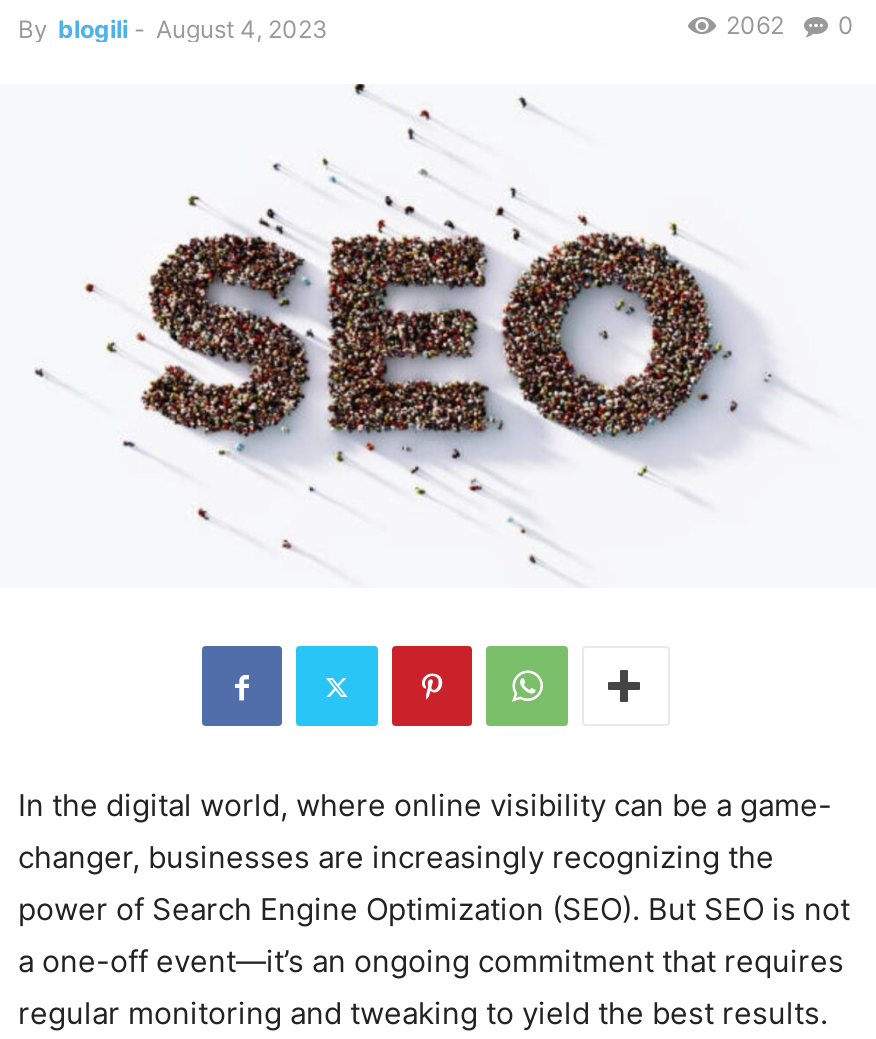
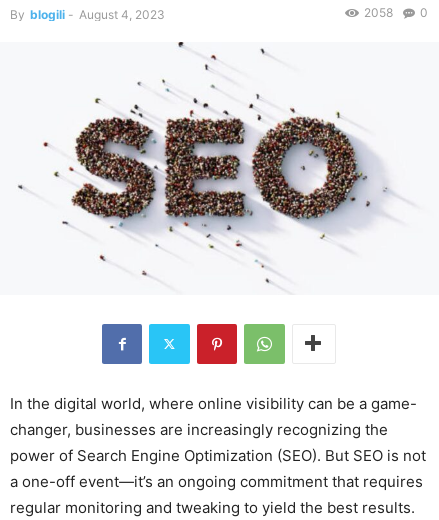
- 2062 0
+ 2058 0
